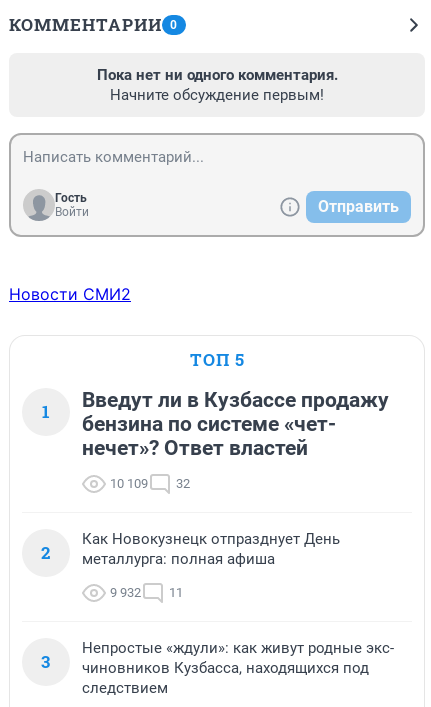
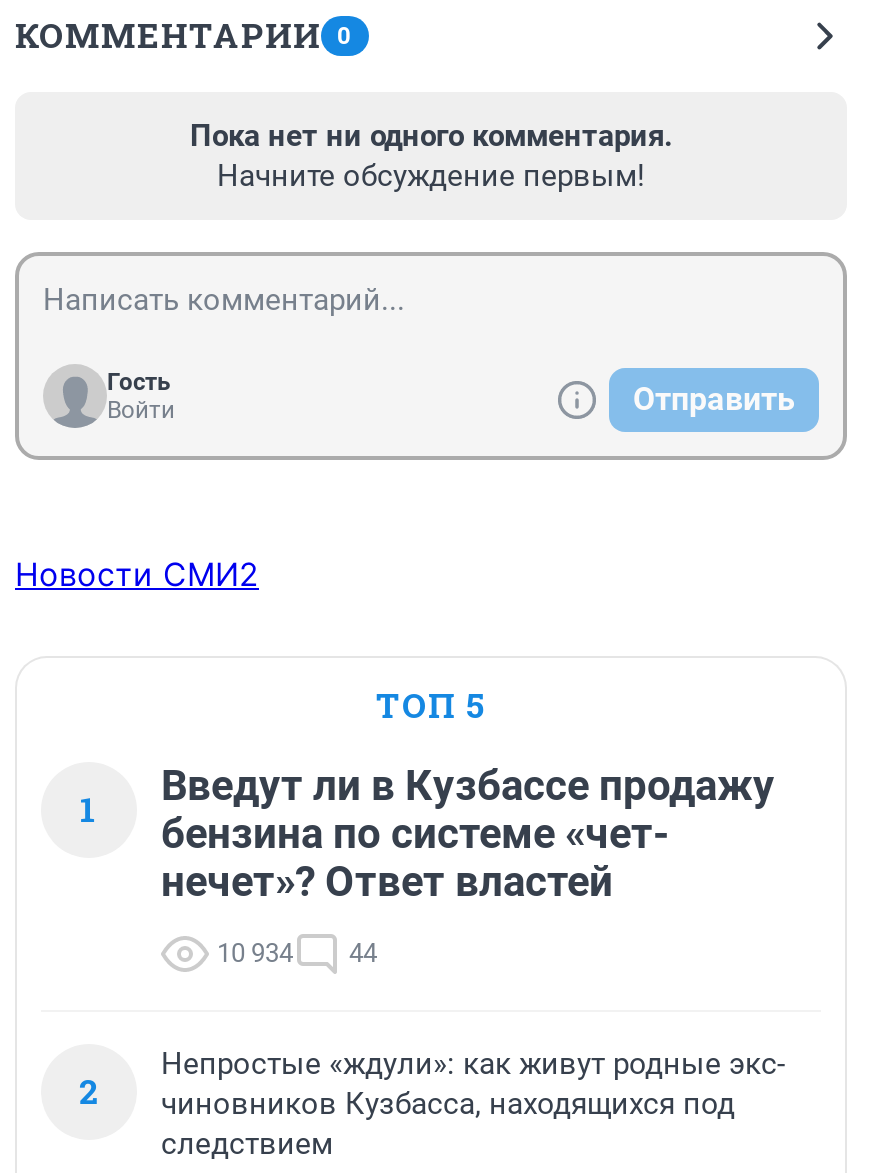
- 10 109
+ 10 934

- 32
+ 44

- Как Новокузнецк отпразднует День
- металлурга: полная афиша
- 9 932
- 11
- 3
